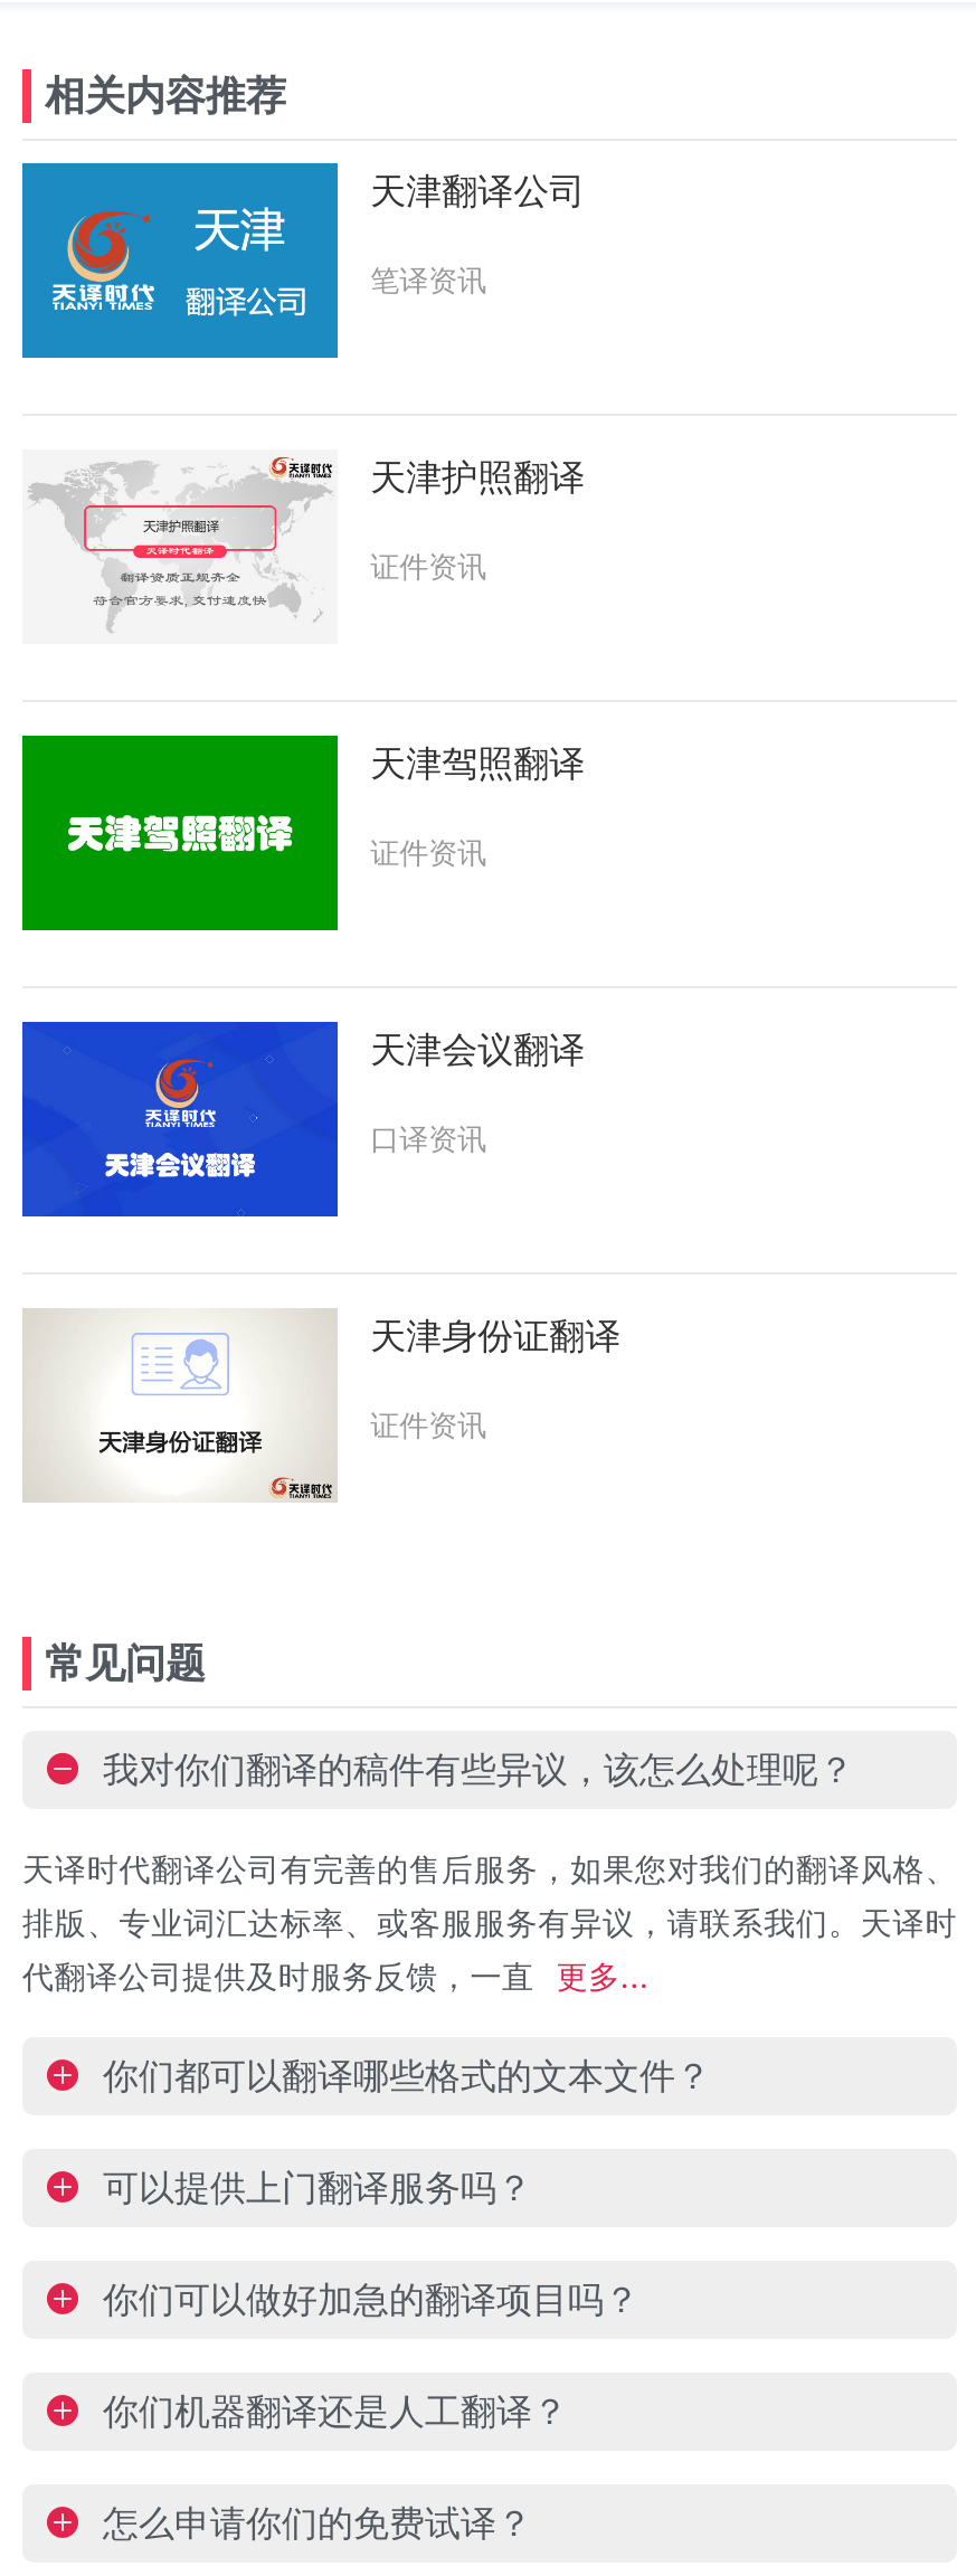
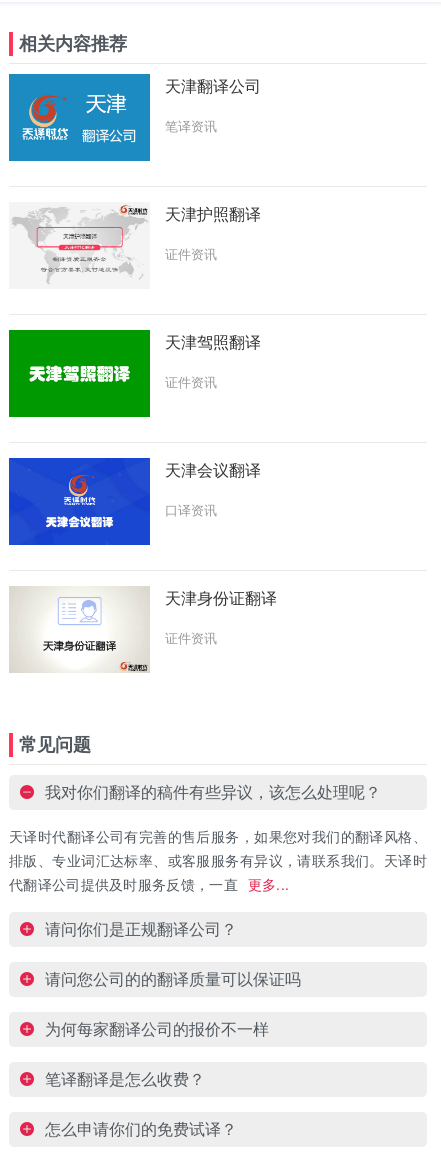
- 你们都可以翻译哪些格式的文本文件？
+ 请问你们是正规翻译公司？

- 可以提供上门翻译服务吗？
+ 请问您公司的的翻译质量可以保证吗

- 你们可以做好加急的翻译项目吗？
+ 为何每家翻译公司的报价不一样

- 你们机器翻译还是人工翻译？
+ 笔译翻译是怎么收费？
